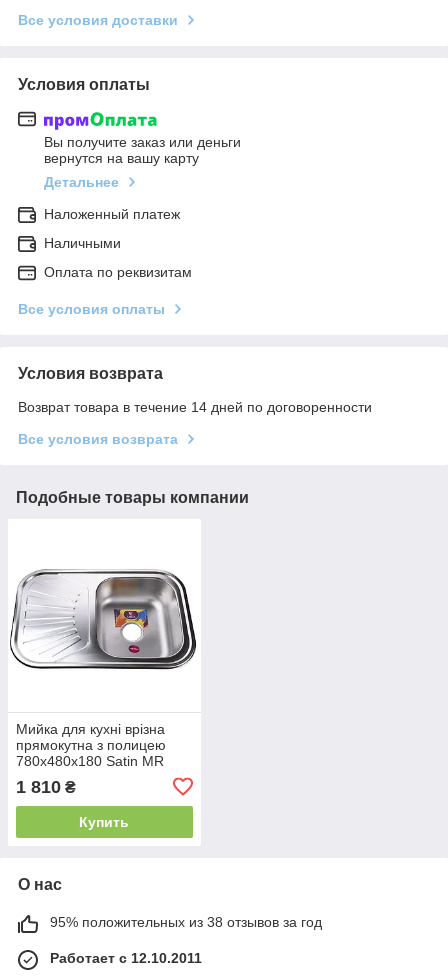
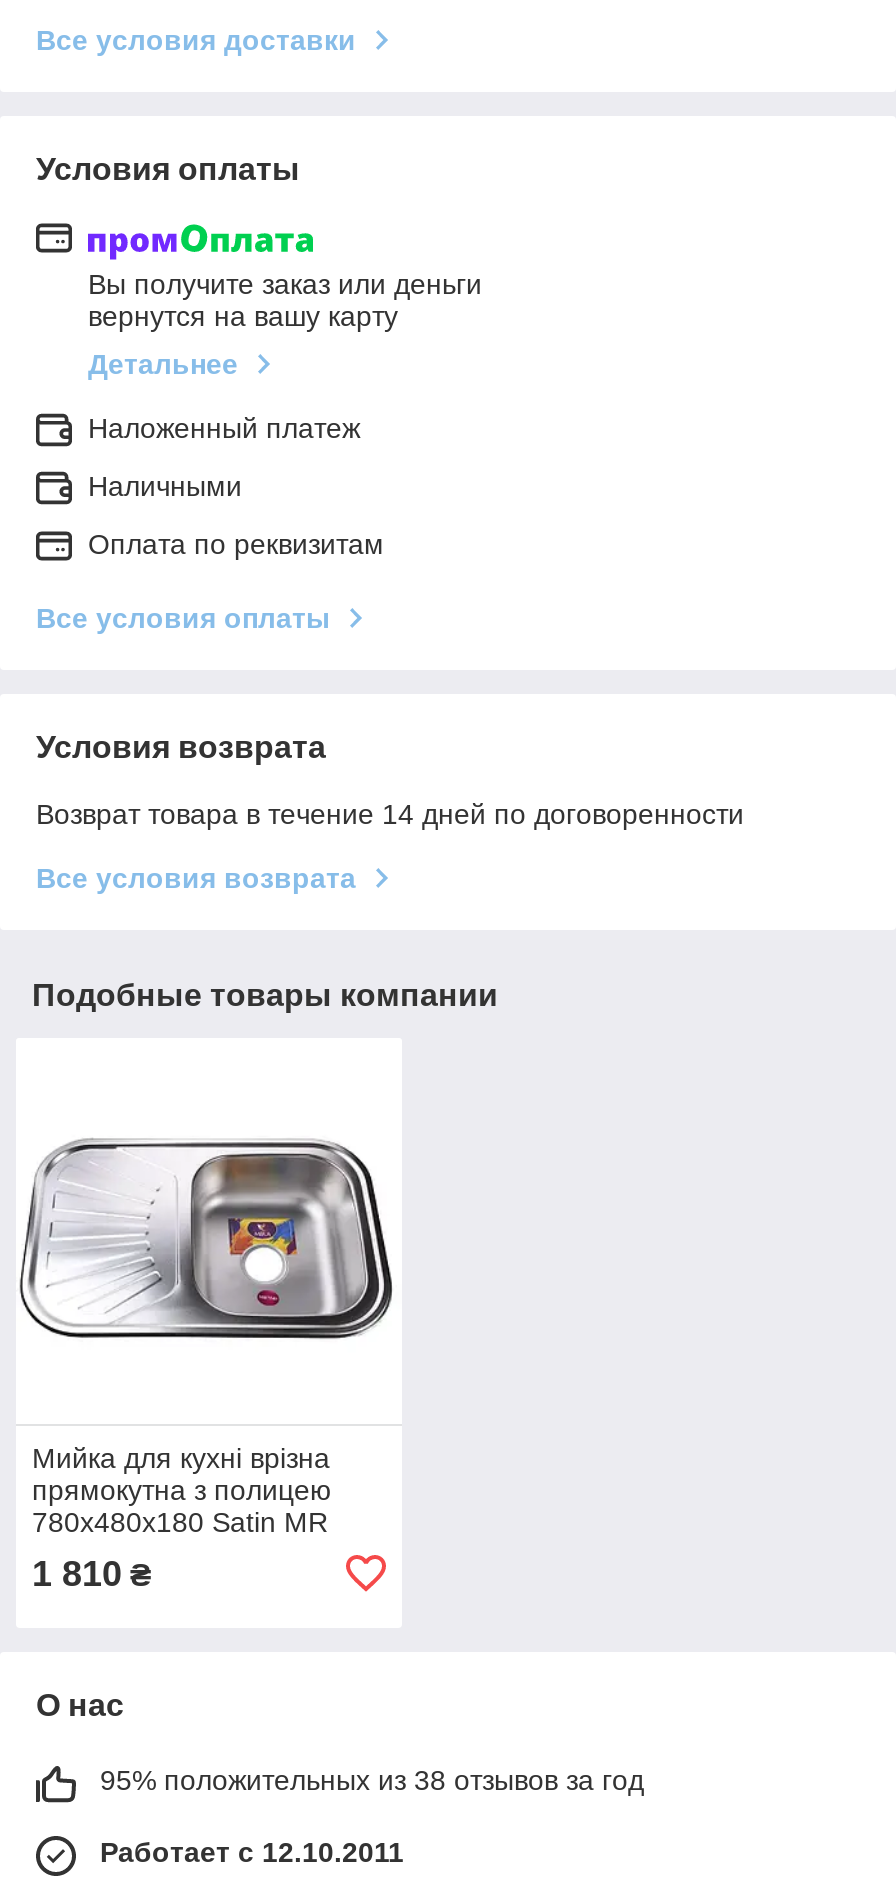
- Купить
